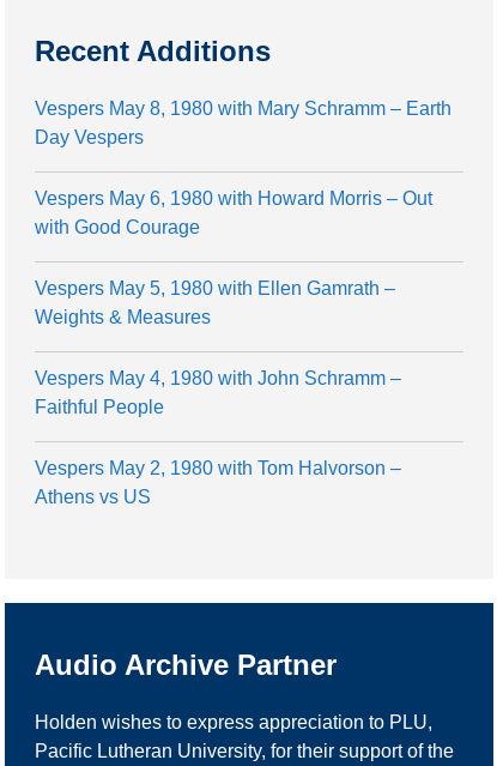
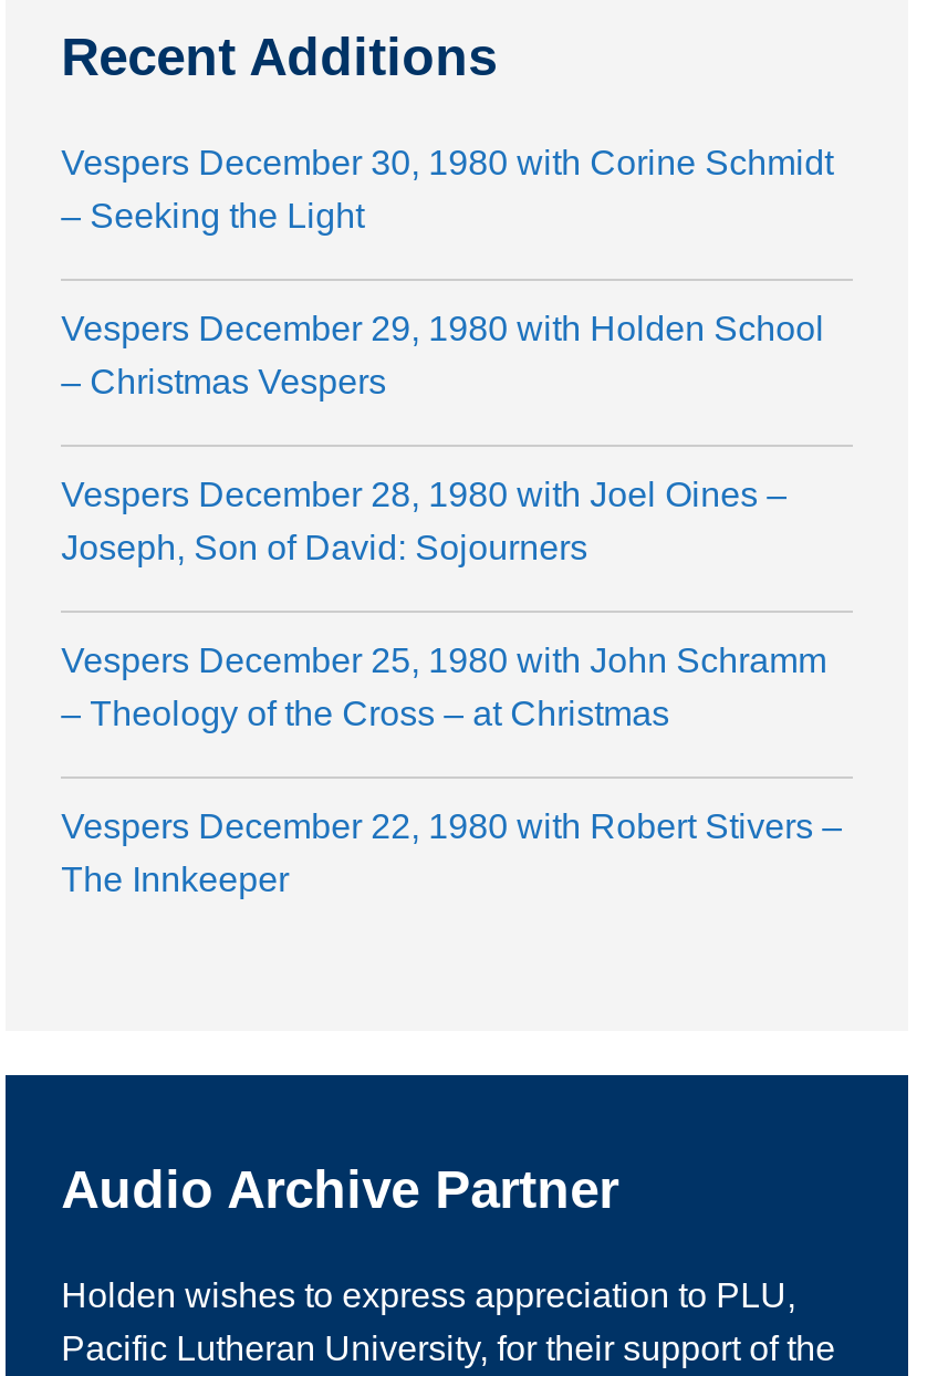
- Vespers May 8, 1980 with Mary Schramm – Earth
- Day Vespers
+ Vespers December 30, 1980 with Corine Schmidt
+ – Seeking the Light

- Vespers May 6, 1980 with Howard Morris – Out
- with Good Courage
+ Vespers December 29, 1980 with Holden School
+ – Christmas Vespers

- Vespers May 5, 1980 with Ellen Gamrath –
- Weights & Measures
+ Vespers December 28, 1980 with Joel Oines –
+ Joseph, Son of David: Sojourners

- Vespers May 4, 1980 with John Schramm –
- Faithful People
+ Vespers December 25, 1980 with John Schramm
+ – Theology of the Cross – at Christmas

- Vespers May 2, 1980 with Tom Halvorson –
- Athens vs US
+ Vespers December 22, 1980 with Robert Stivers –
+ The Innkeeper
